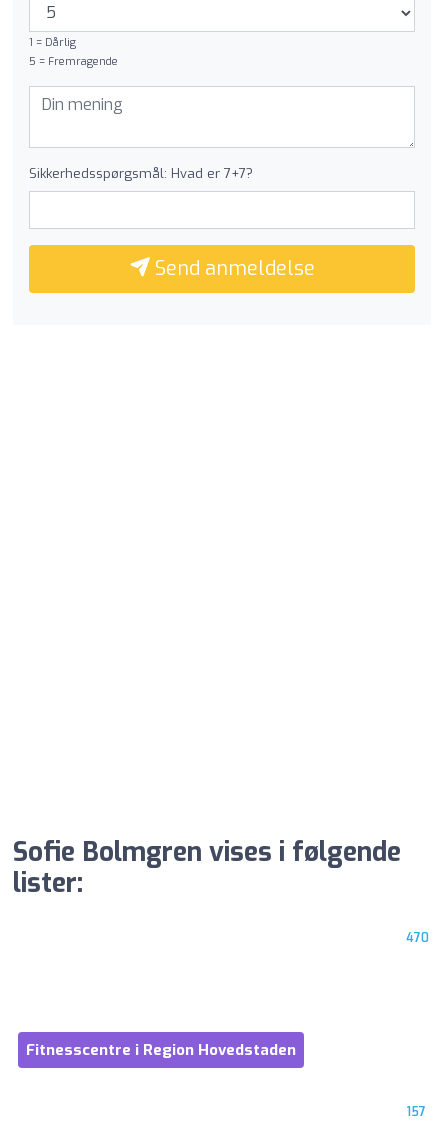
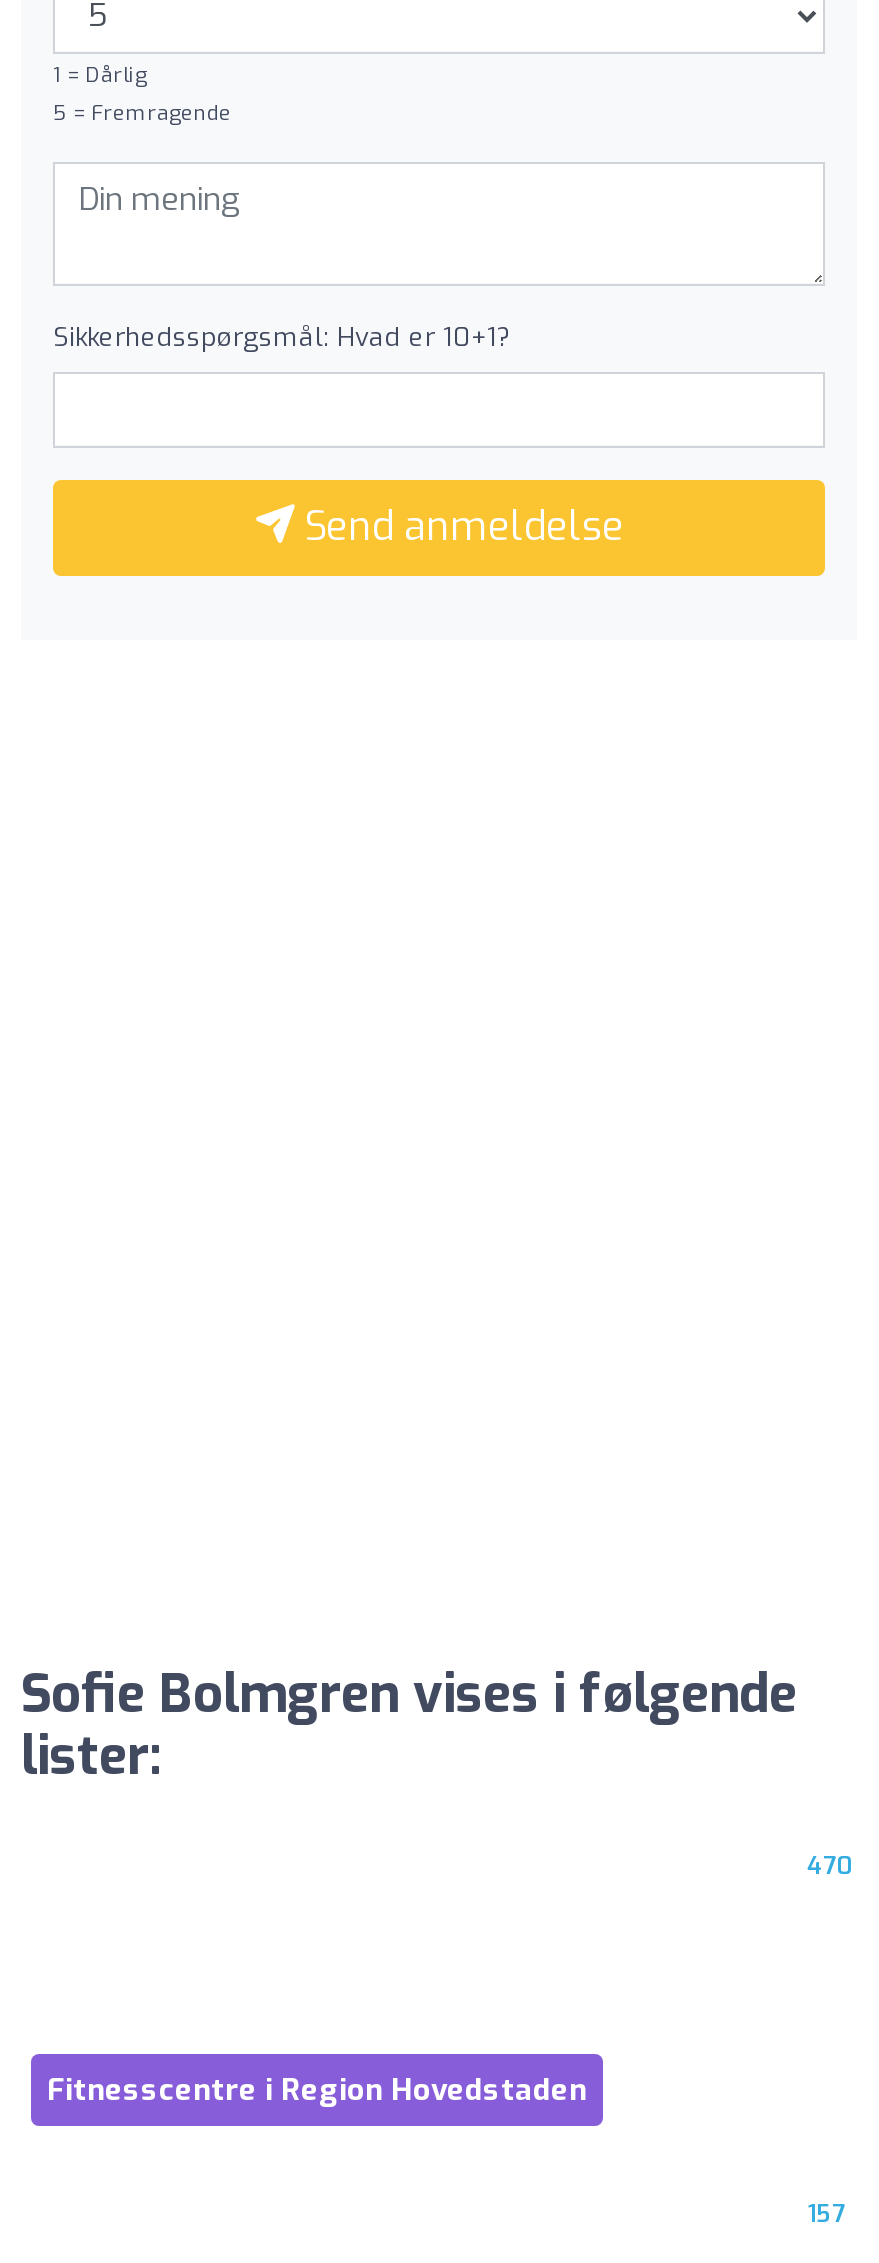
- Sikkerhedsspørgsmål: Hvad er 7+7?
+ Sikkerhedsspørgsmål: Hvad er 10+1?
